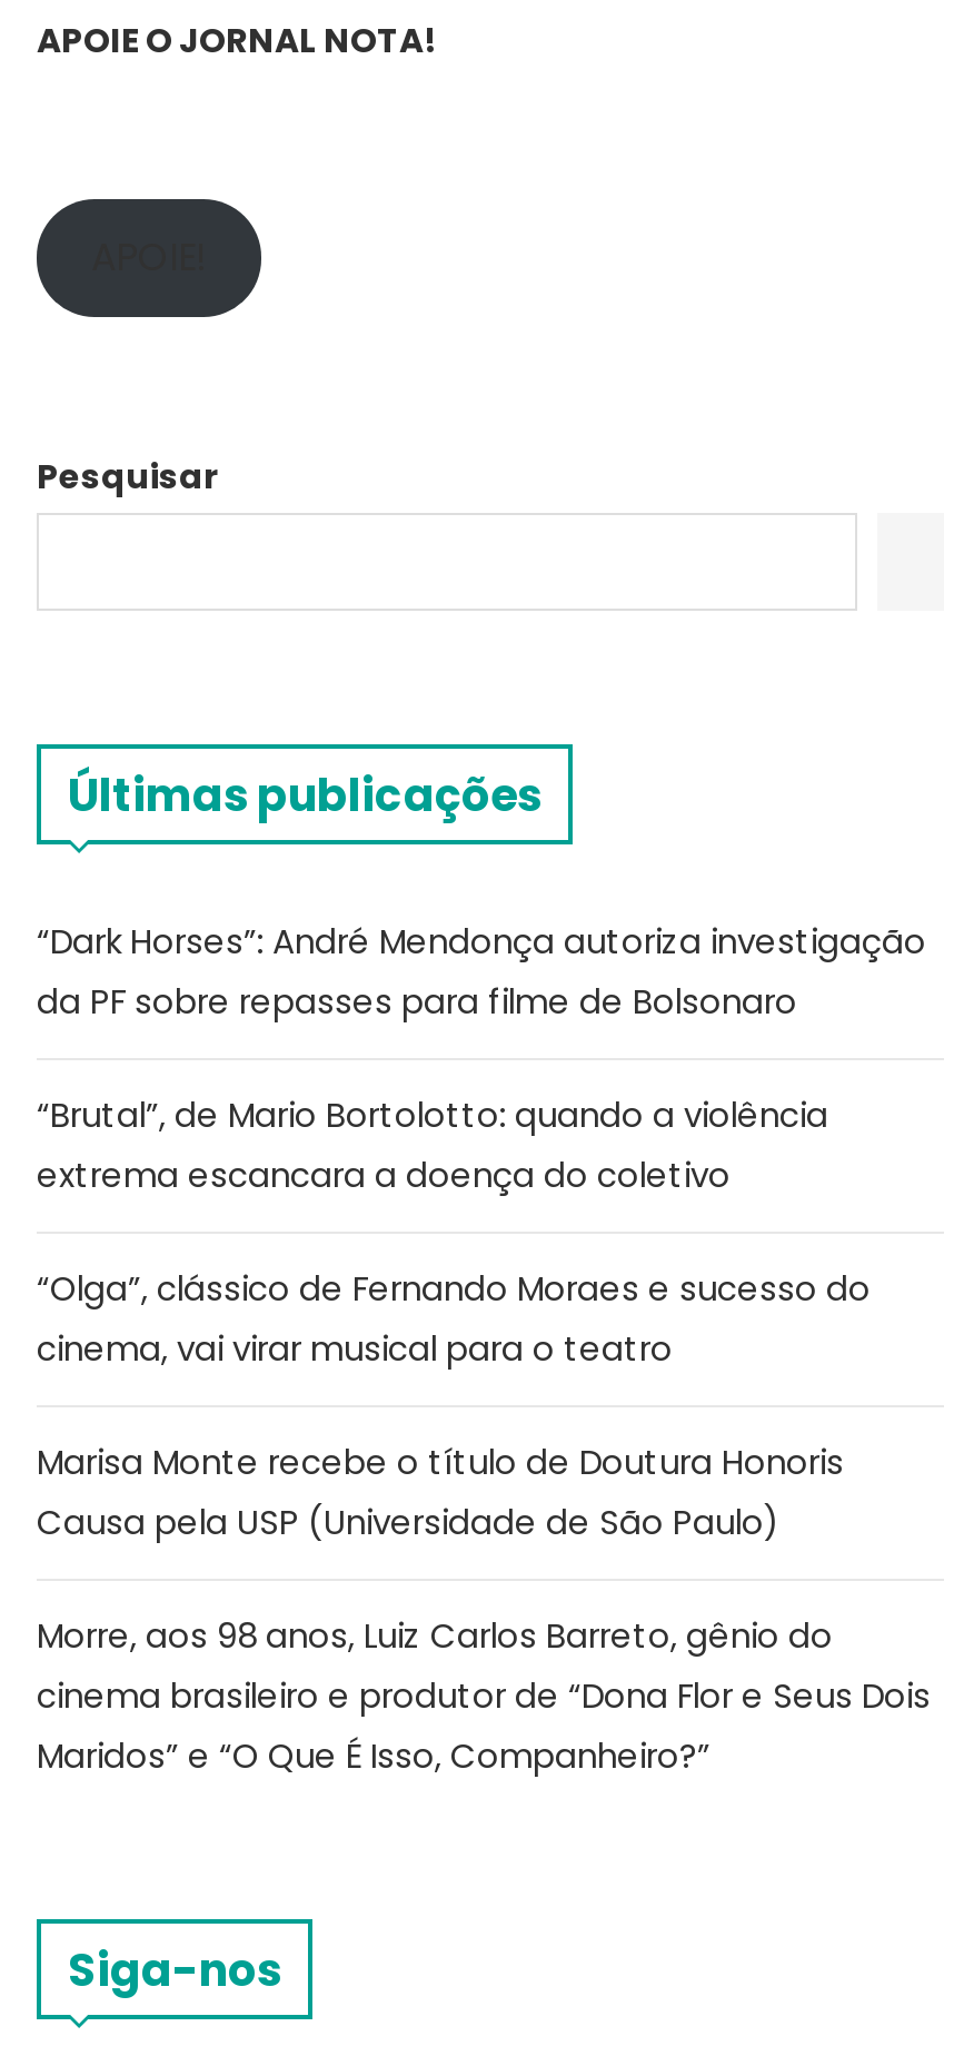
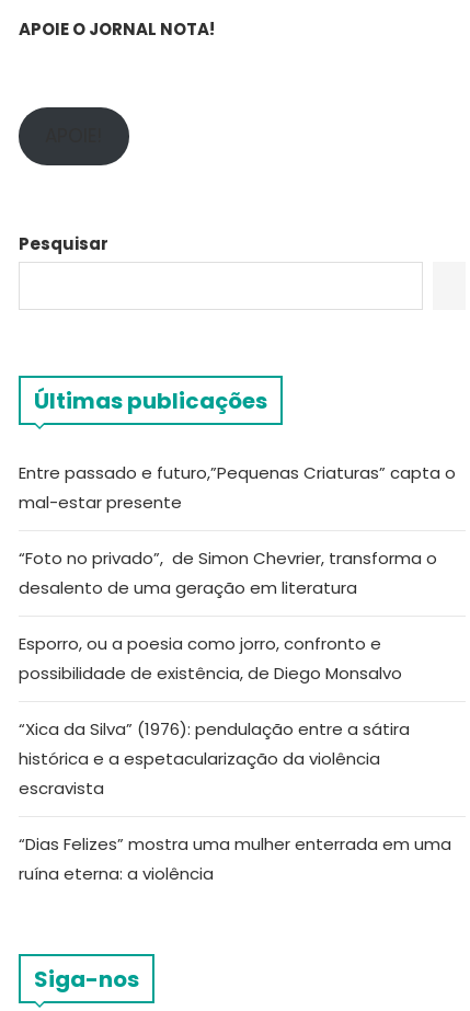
- “Dark Horses”: André Mendonça autoriza investigação
- da PF sobre repasses para filme de Bolsonaro
+ Entre passado e futuro,”Pequenas Criaturas” capta o
+ mal-estar presente

- “Brutal”, de Mario Bortolotto: quando a violência
- extrema escancara a doença do coletivo
+ “Foto no privado”, de Simon Chevrier, transforma o
+ desalento de uma geração em literatura

- “Olga”, clássico de Fernando Moraes e sucesso do
- cinema, vai virar musical para o teatro
+ Esporro, ou a poesia como jorro, confronto e
+ possibilidade de existência, de Diego Monsalvo

- Marisa Monte recebe o título de Doutura Honoris
- Causa pela USP (Universidade de São Paulo)
+ “Xica da Silva” (1976): pendulação entre a sátira
+ histórica e a espetacularização da violência
+ escravista

- Morre, aos 98 anos, Luiz Carlos Barreto, gênio do
- cinema brasileiro e produtor de “Dona Flor e Seus Dois
- Maridos” e “O Que É Isso, Companheiro?”
+ “Dias Felizes” mostra uma mulher enterrada em uma
+ ruína eterna: a violência
